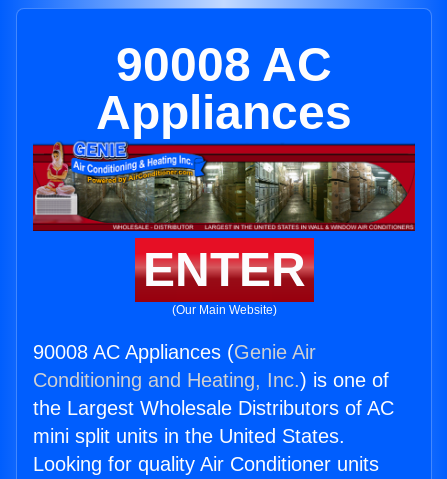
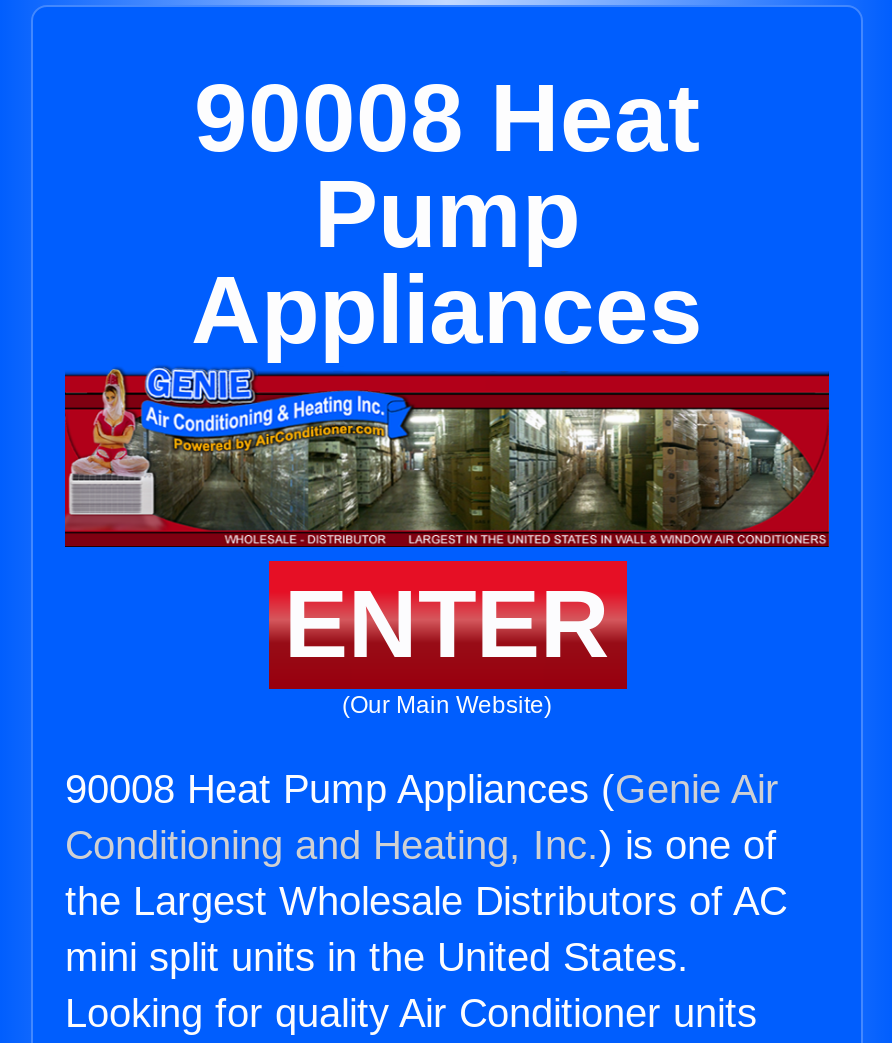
- 90008 AC
+ 90008 Heat
+ Pump

- 90008 AC Appliances (Genie Air
+ 90008 Heat Pump Appliances (Genie Air
